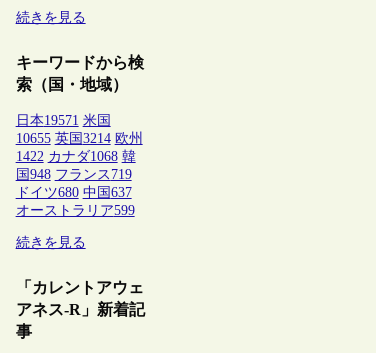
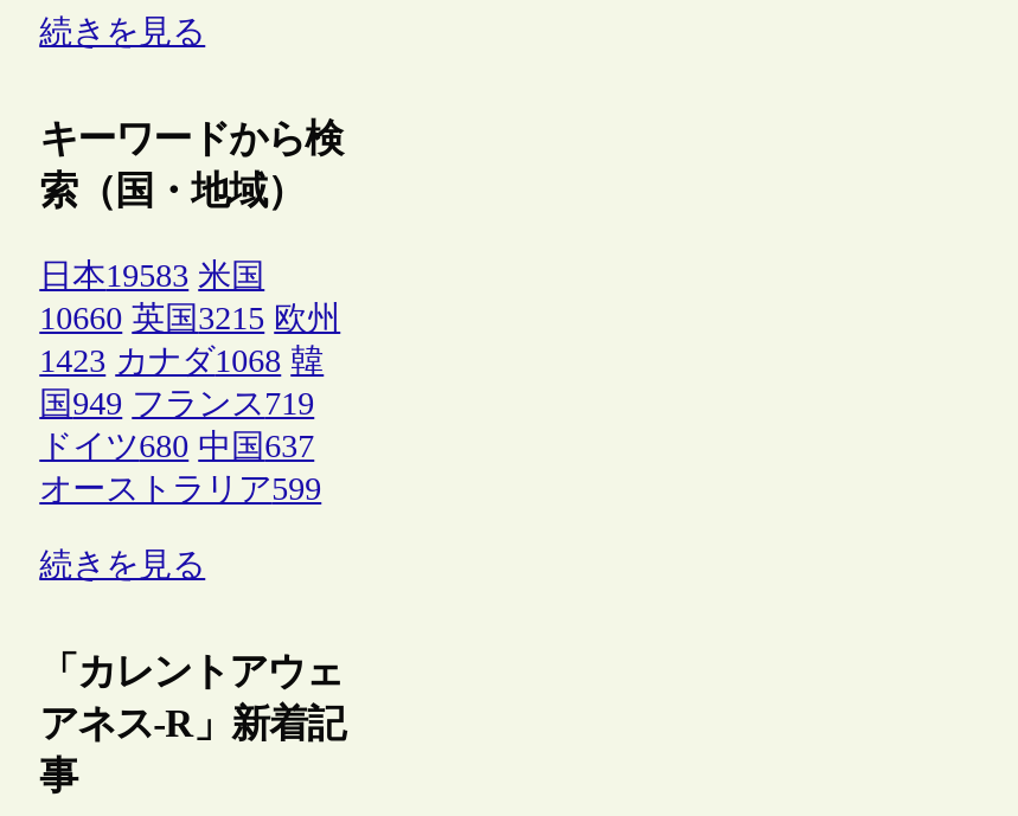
- 日本19571 米国
+ 日本19583 米国

- 10655 英国3214 欧州
+ 10660 英国3215 欧州

- 1422 カナダ1068 韓
+ 1423 カナダ1068 韓

- 国948 フランス719
+ 国949 フランス719
